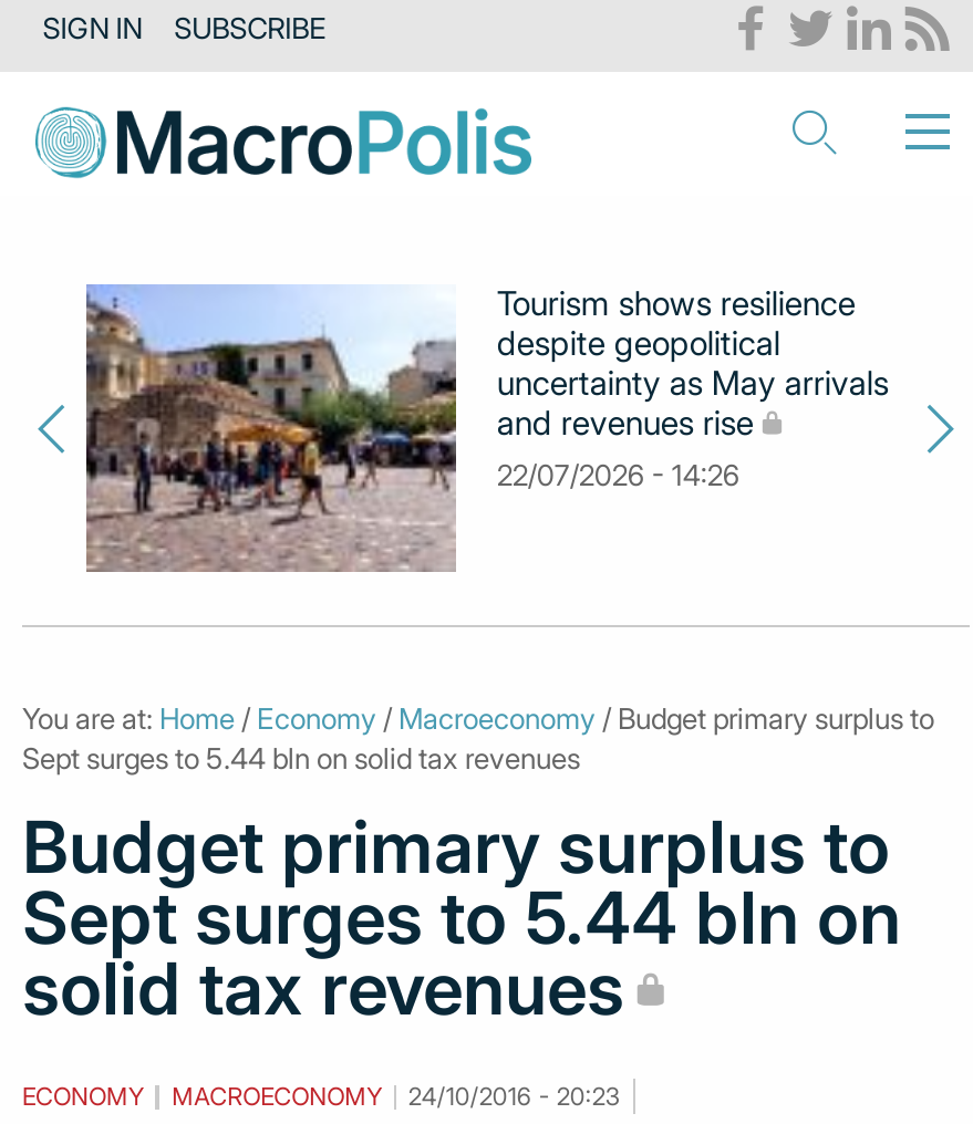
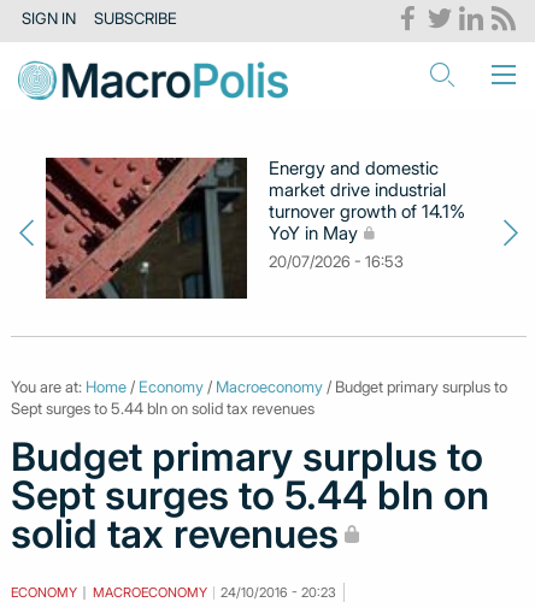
- [image]
- Tourism shows resilience
- despite geopolitical
- uncertainty as May arrivals
- and revenues rise
- 22/07/2026 - 14:26
+ [image]
+ Energy and domestic
+ market drive industrial
+ turnover growth of 14.1%
+ YoY in May
+ 20/07/2026 - 16:53
